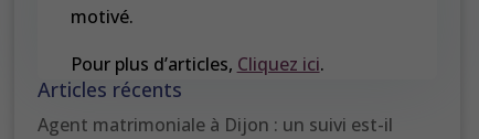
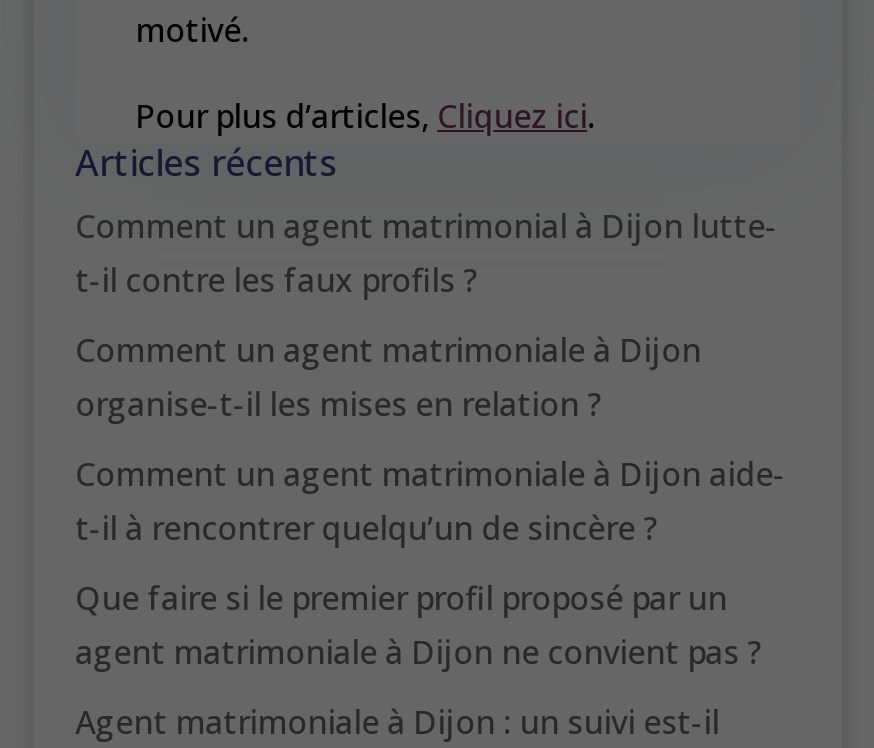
+ Comment un agent matrimonial à Dijon lutte-
+ t-il contre les faux profils ?
+ Comment un agent matrimoniale à Dijon
+ organise-t-il les mises en relation ?
+ Comment un agent matrimoniale à Dijon aide-
+ t-il à rencontrer quelqu’un de sincère ?
+ Que faire si le premier profil proposé par un
+ agent matrimoniale à Dijon ne convient pas ?
